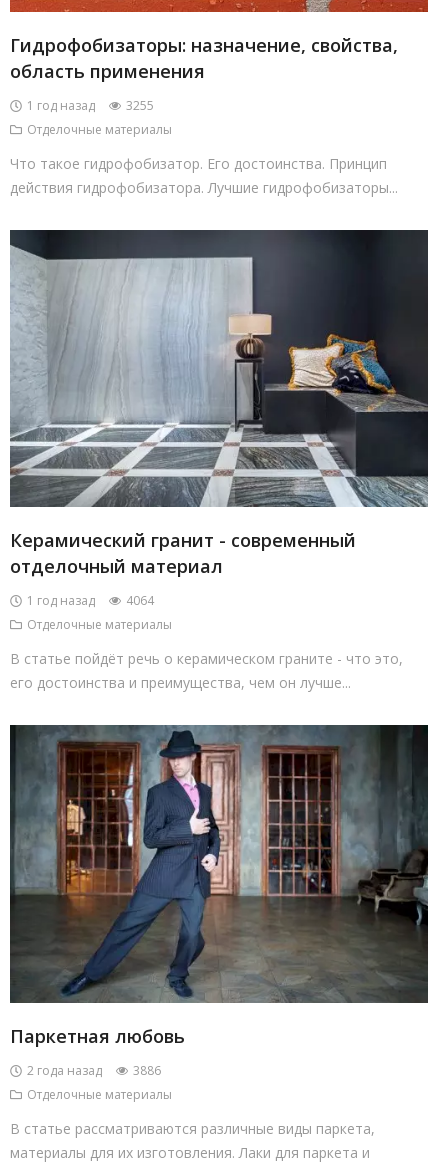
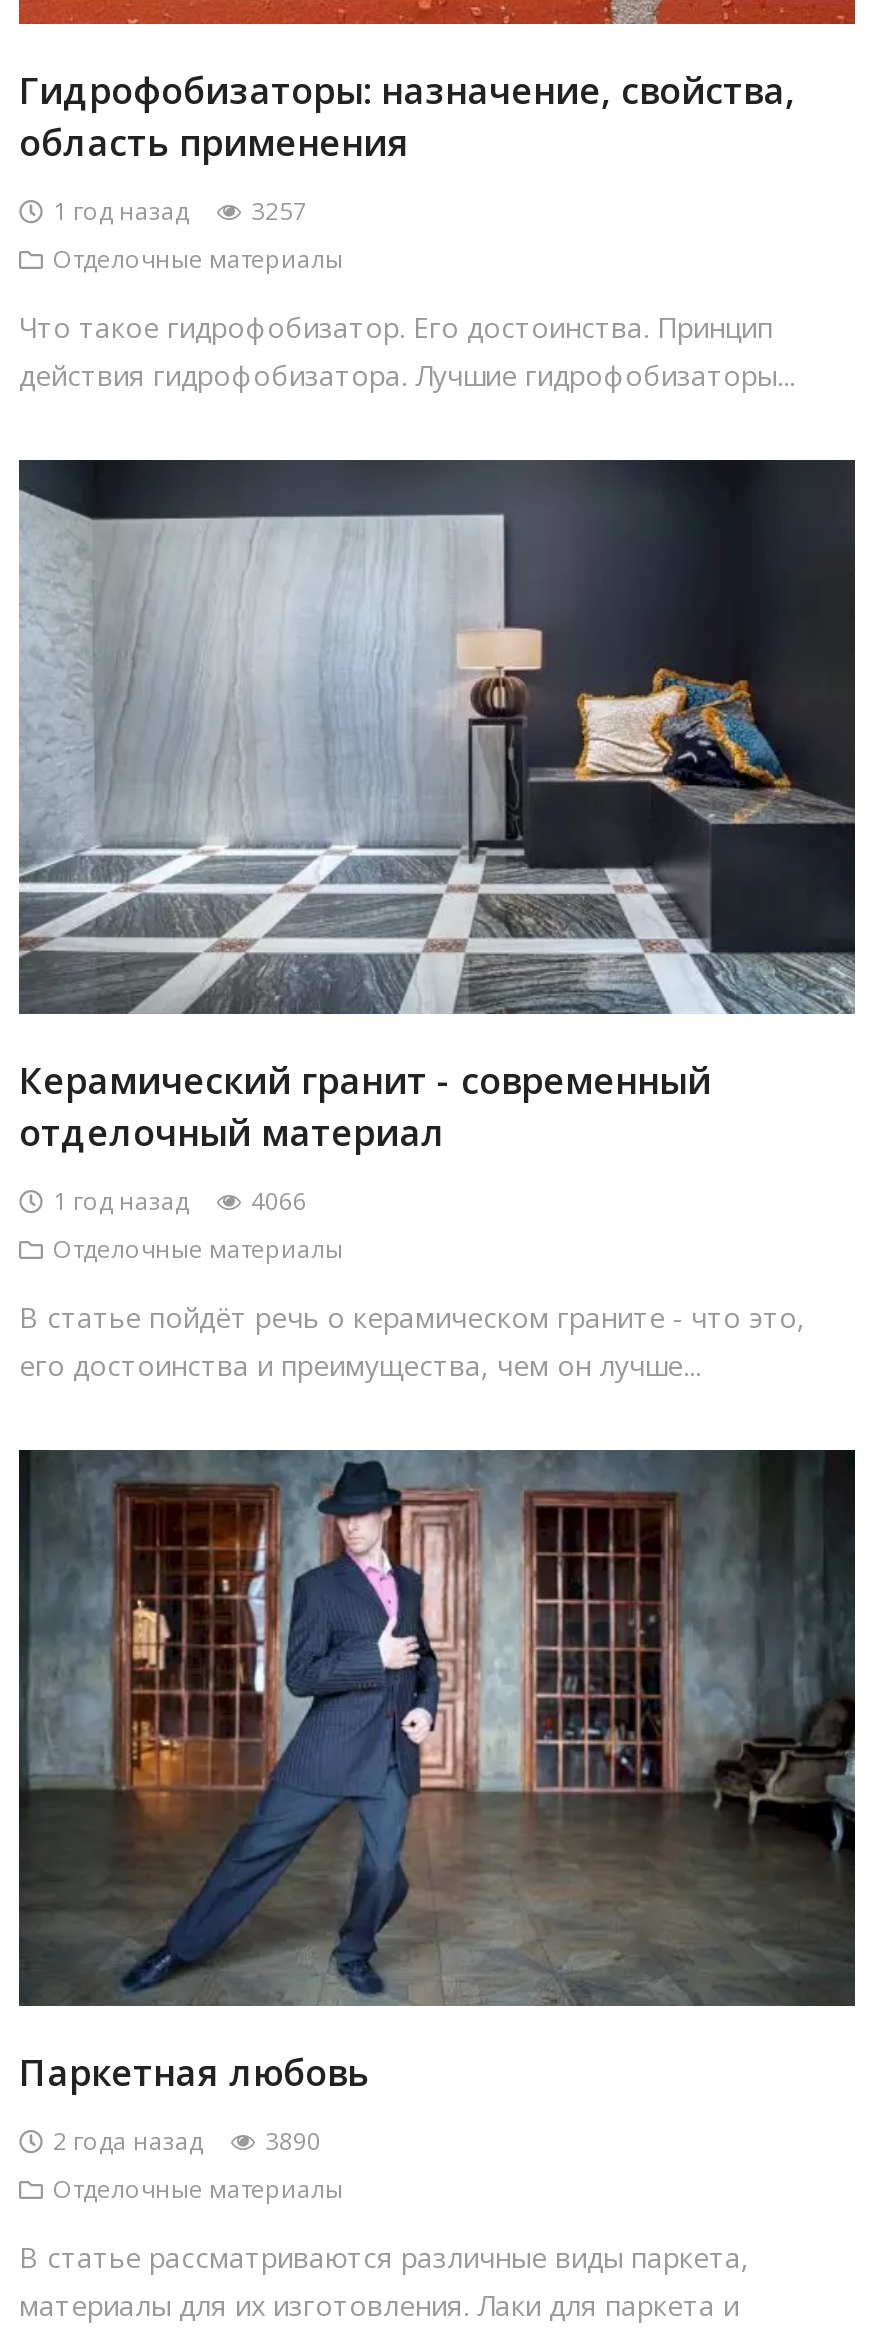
- 1 год назад 3255
+ 1 год назад 3257

- 1 год назад 4064
+ 1 год назад 4066

- 2 года назад 3886
+ 2 года назад 3890
